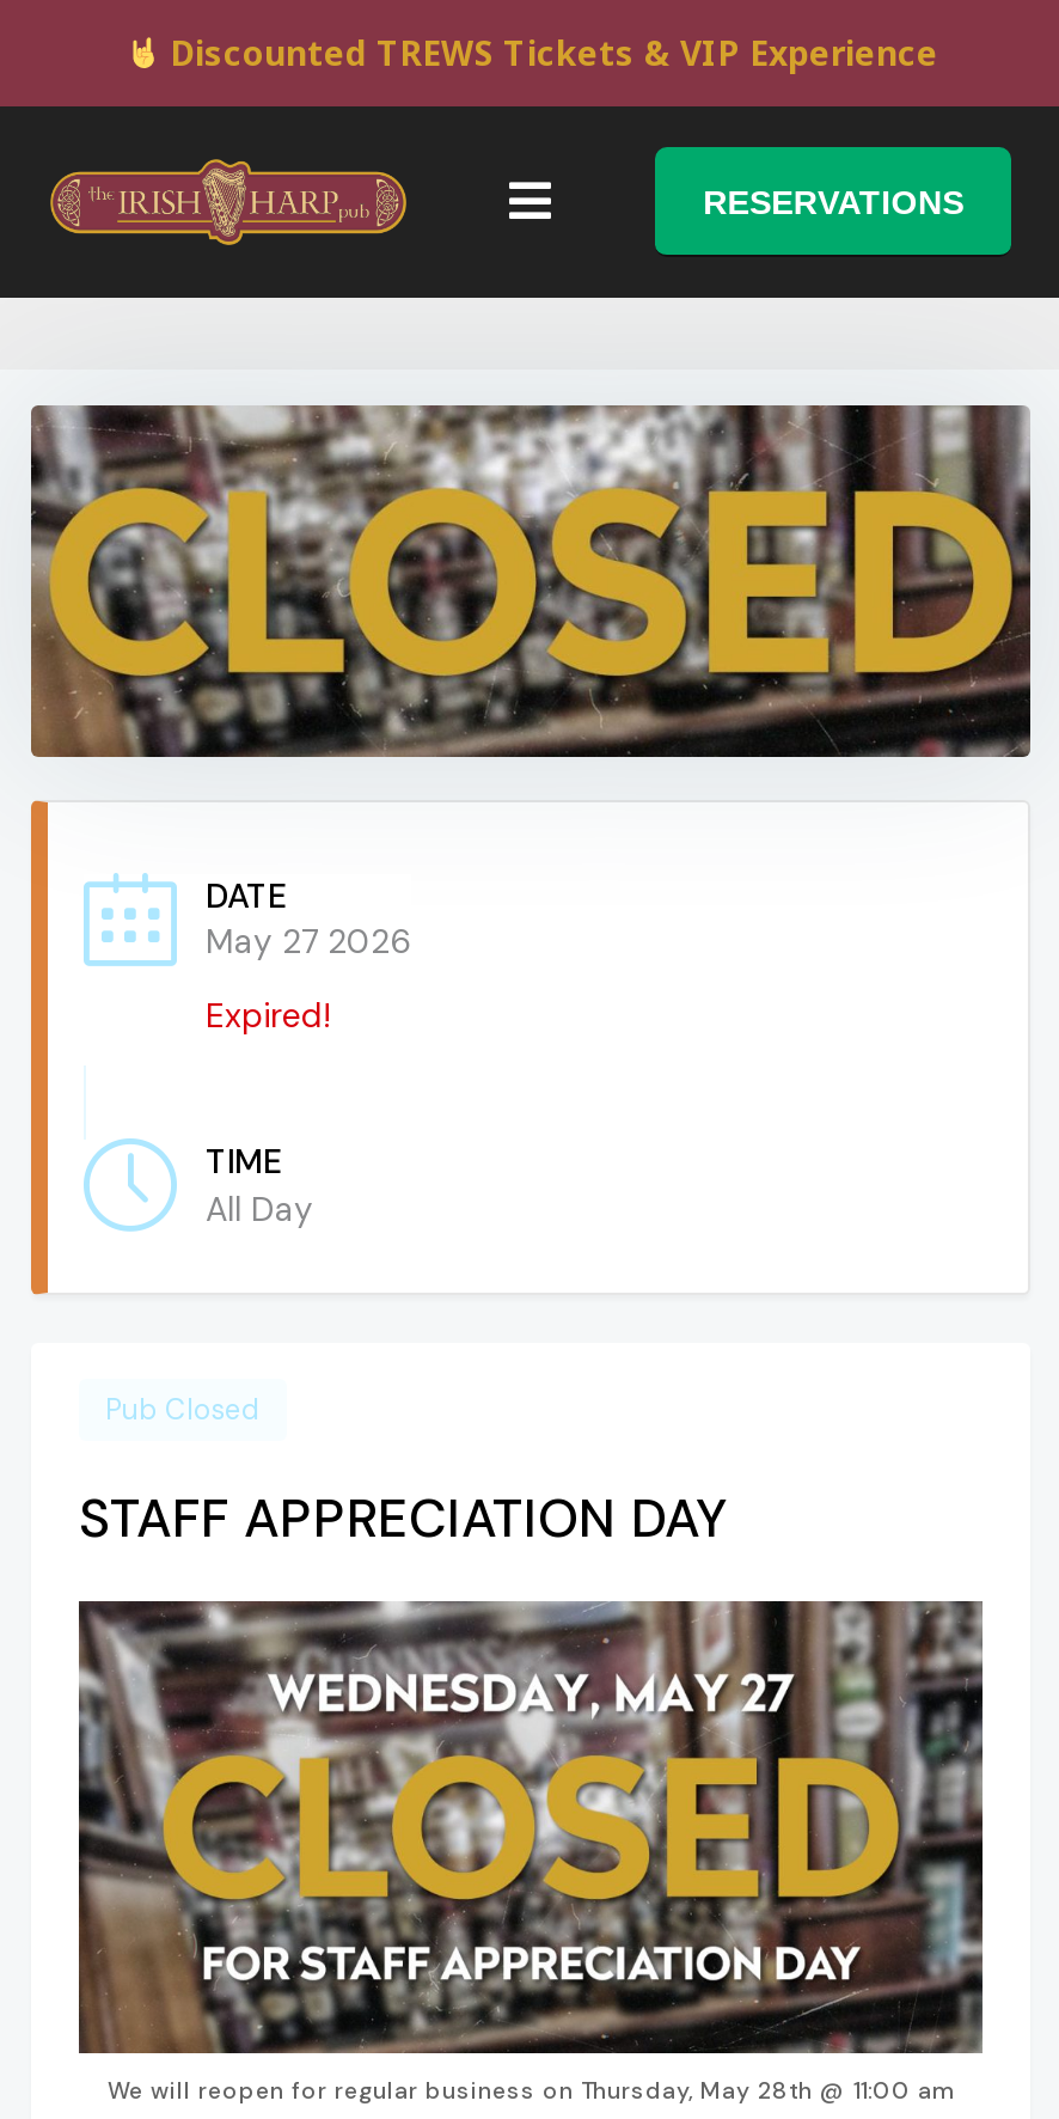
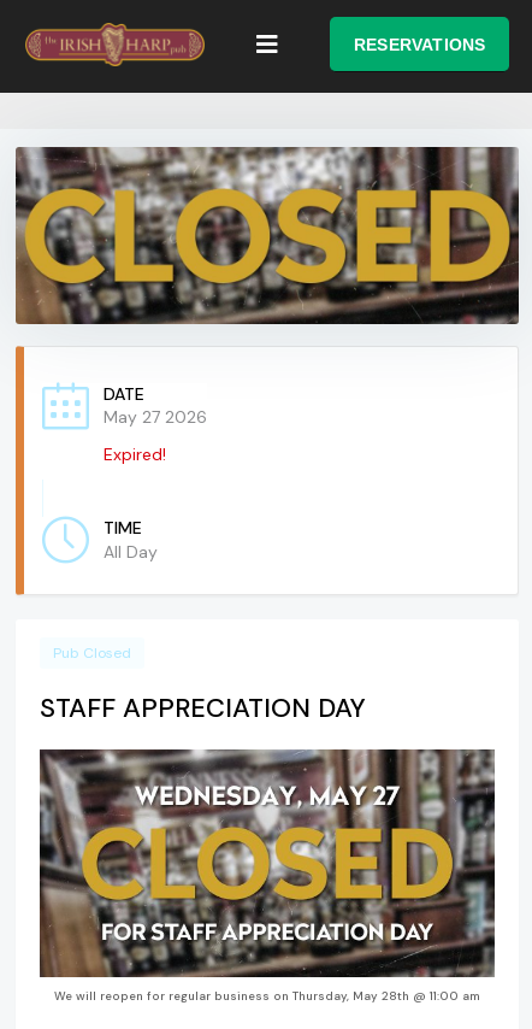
- Discounted TREWS Tickets & VIP Experience
